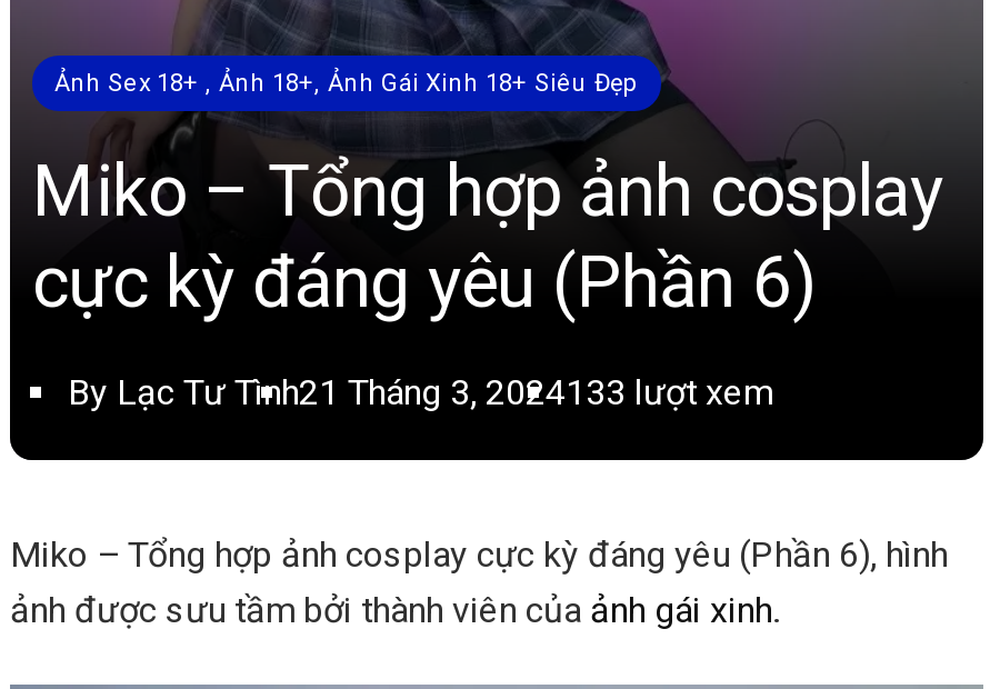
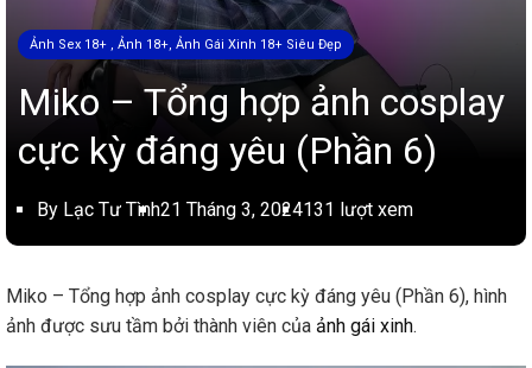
- By Lạc Tư Tình21 Tháng 3, 2024133 lượt xem
+ By Lạc Tư Tình21 Tháng 3, 2024131 lượt xem
